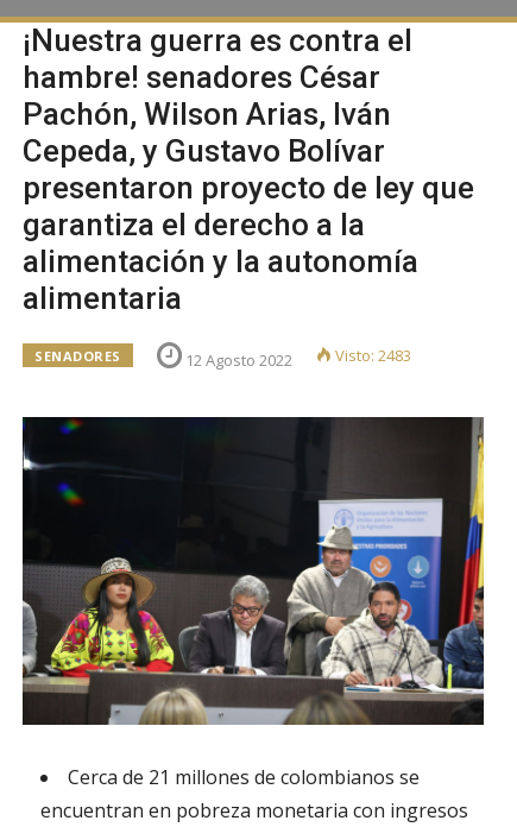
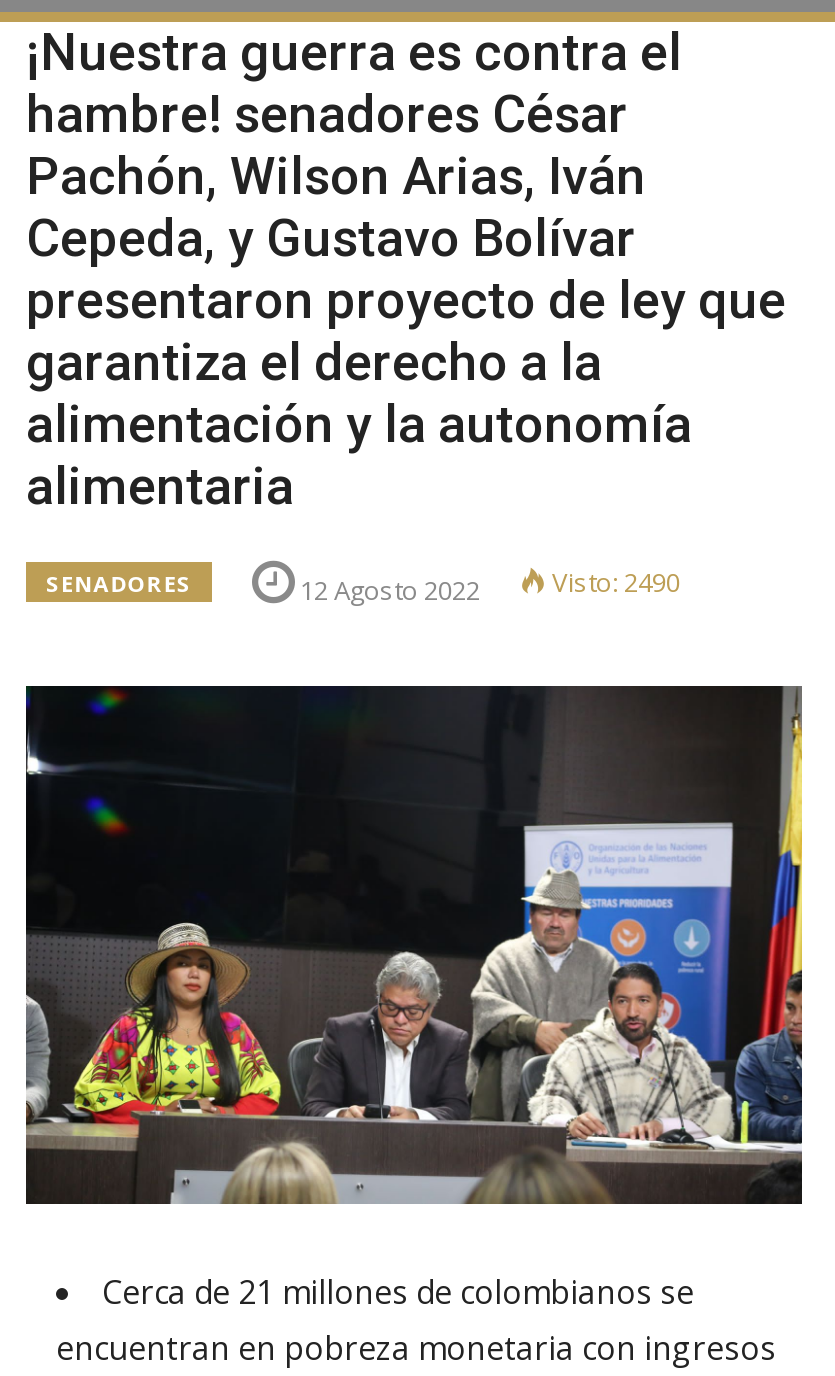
- 12 Agosto 2022 Visto: 2483
+ 12 Agosto 2022 Visto: 2490
